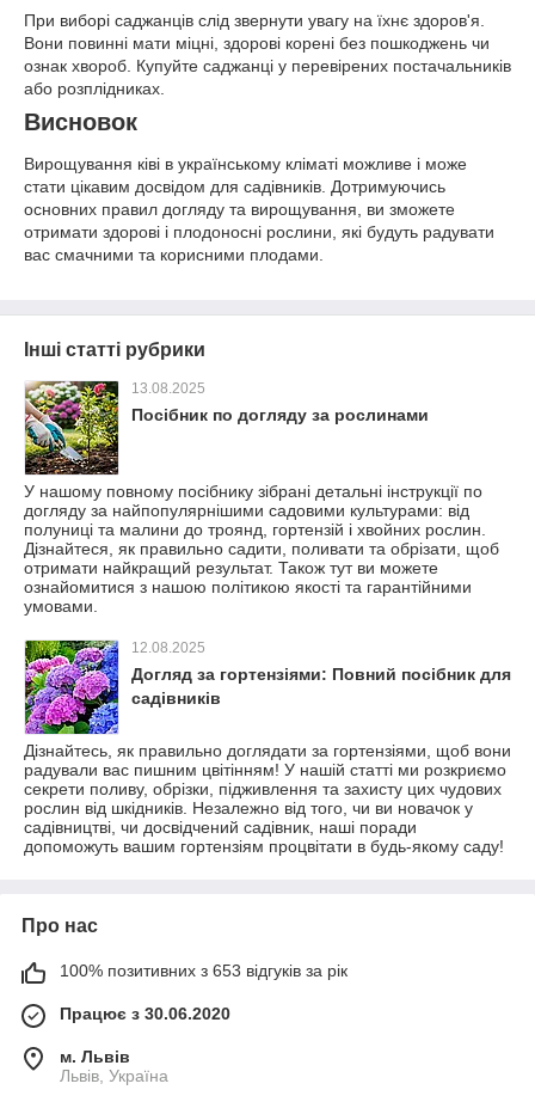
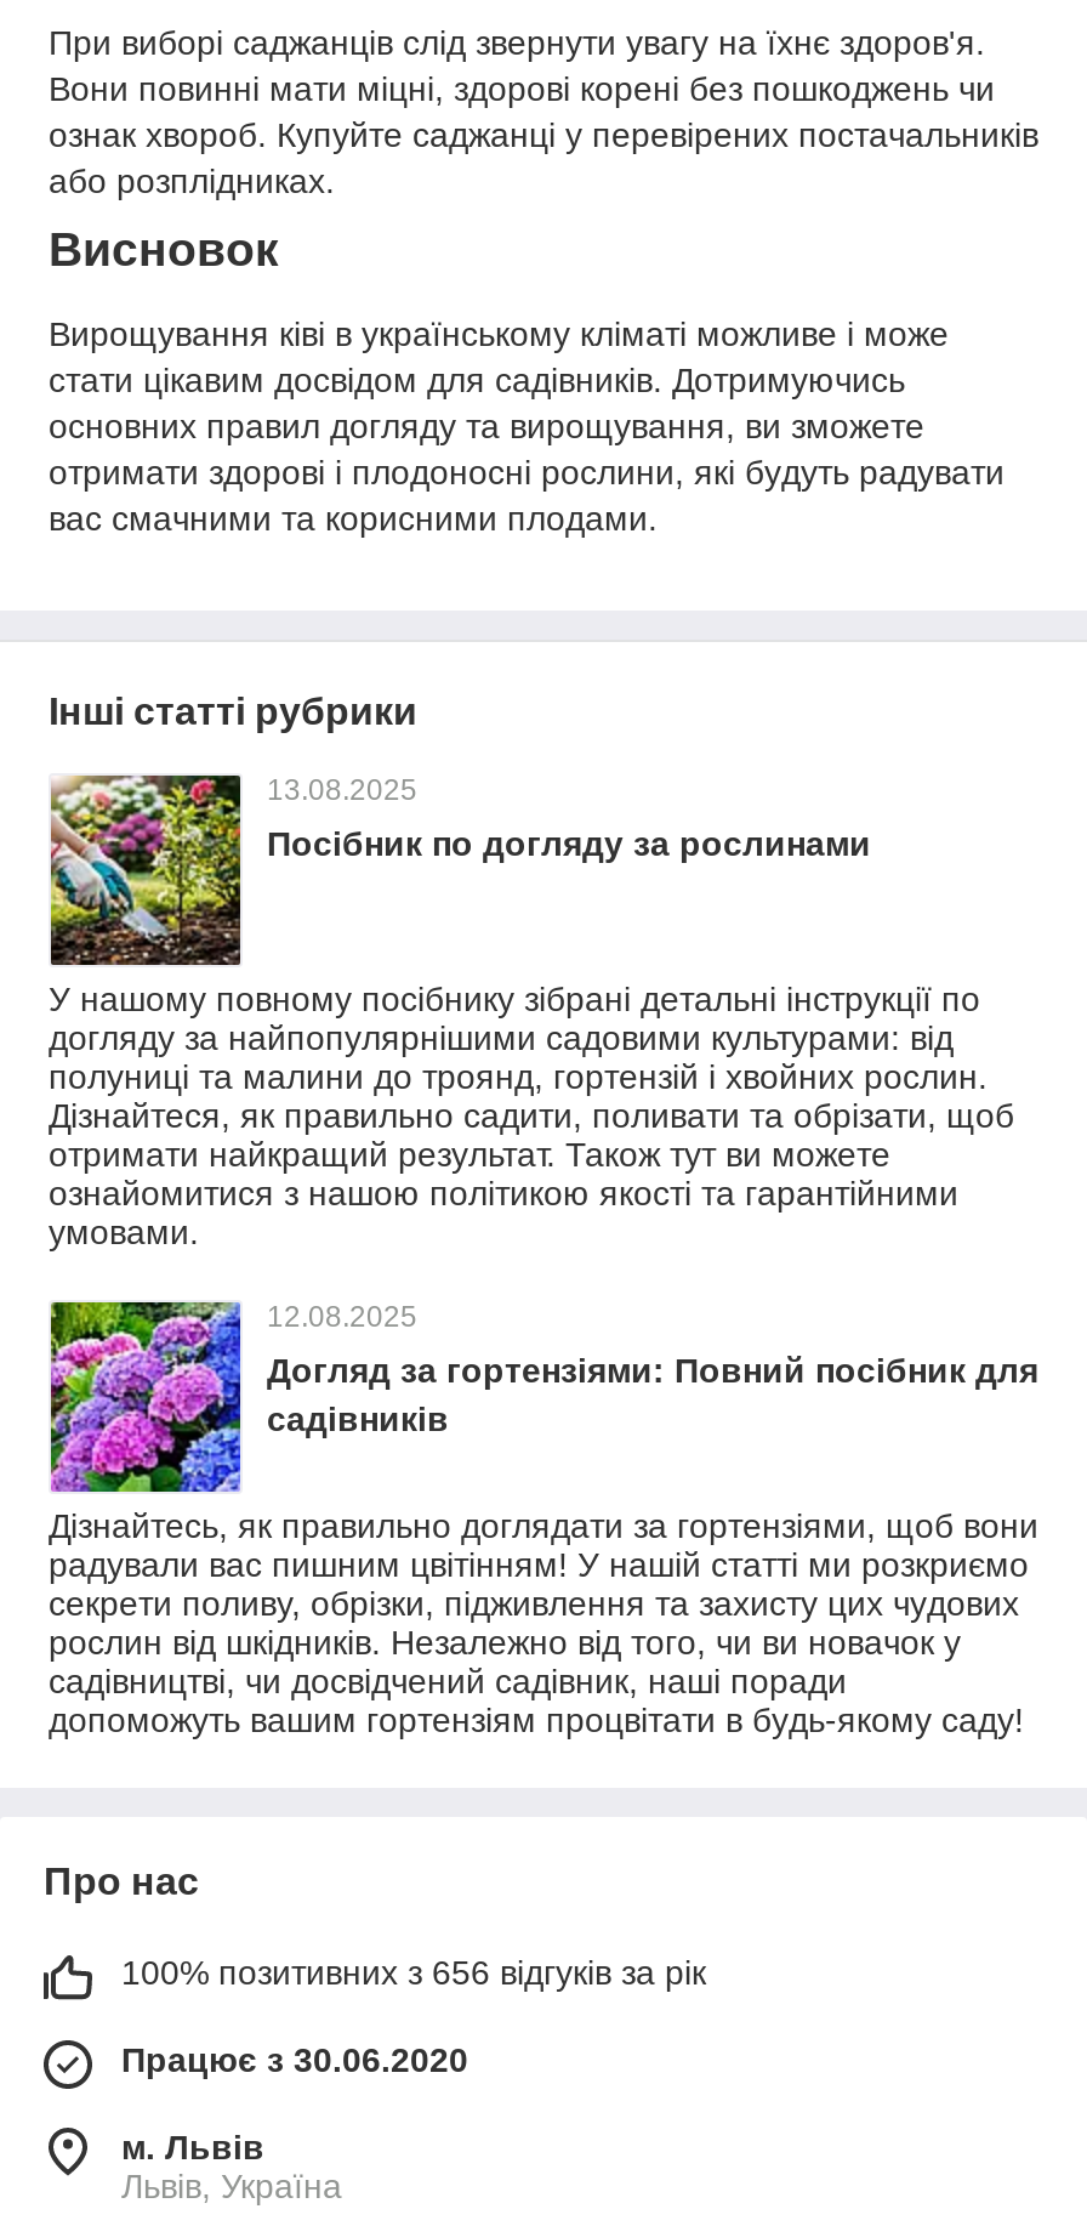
- 100% позитивних з 653 відгуків за рік
+ 100% позитивних з 656 відгуків за рік
